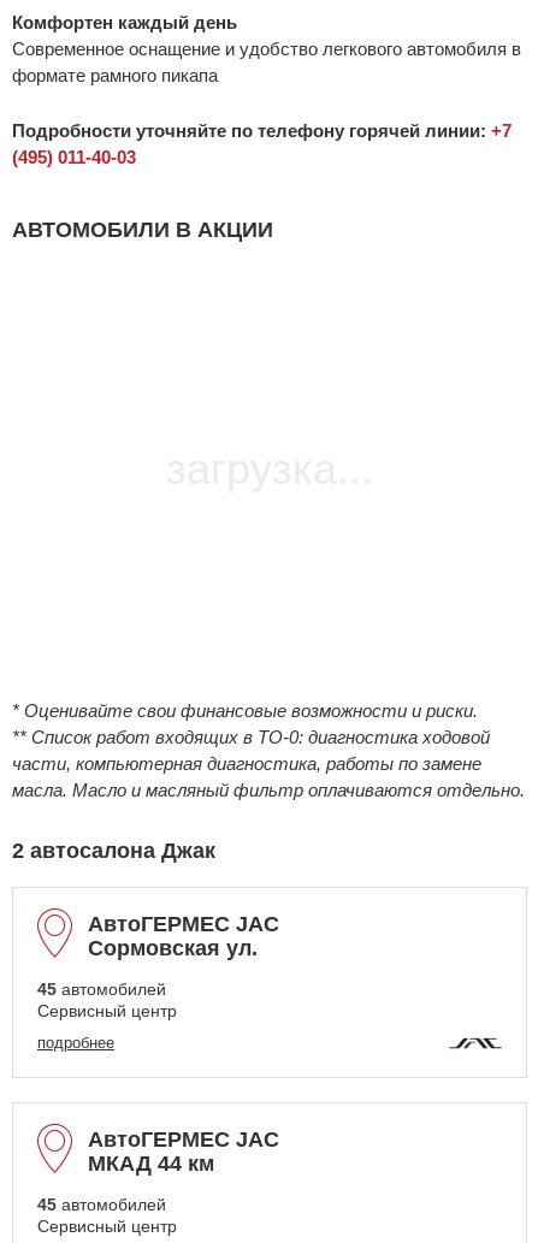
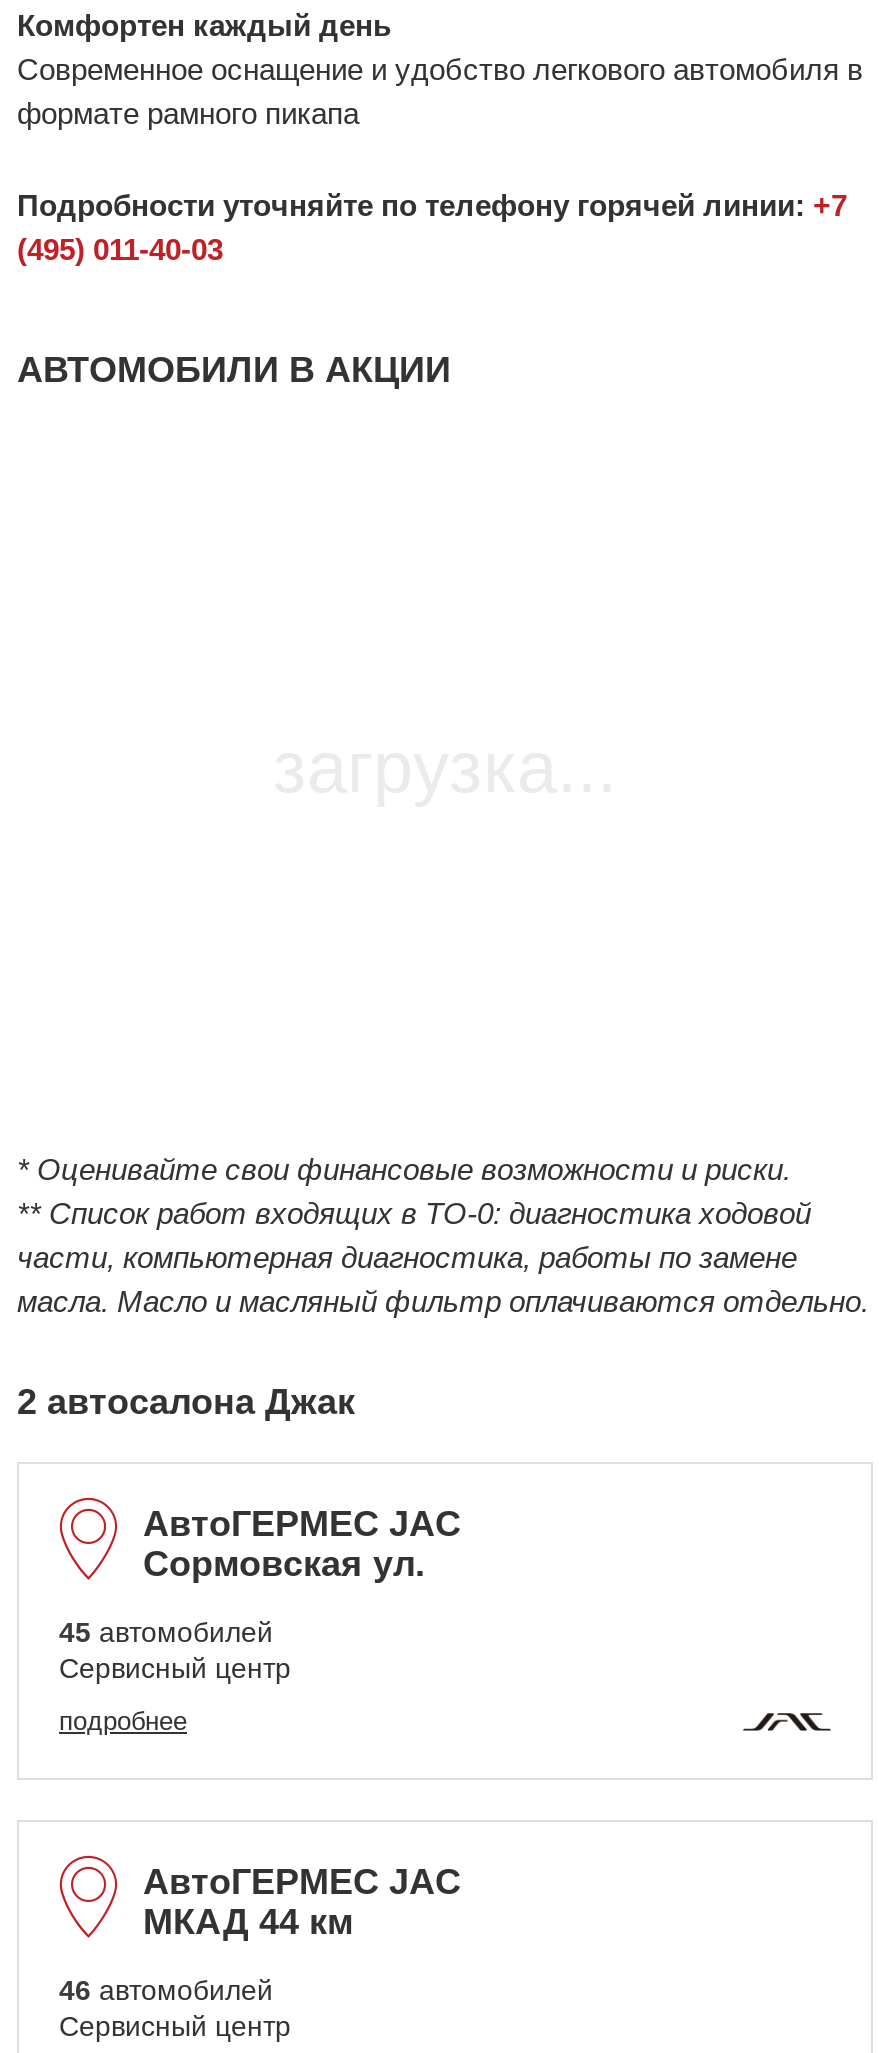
- 45 автомобилей
+ 46 автомобилей
